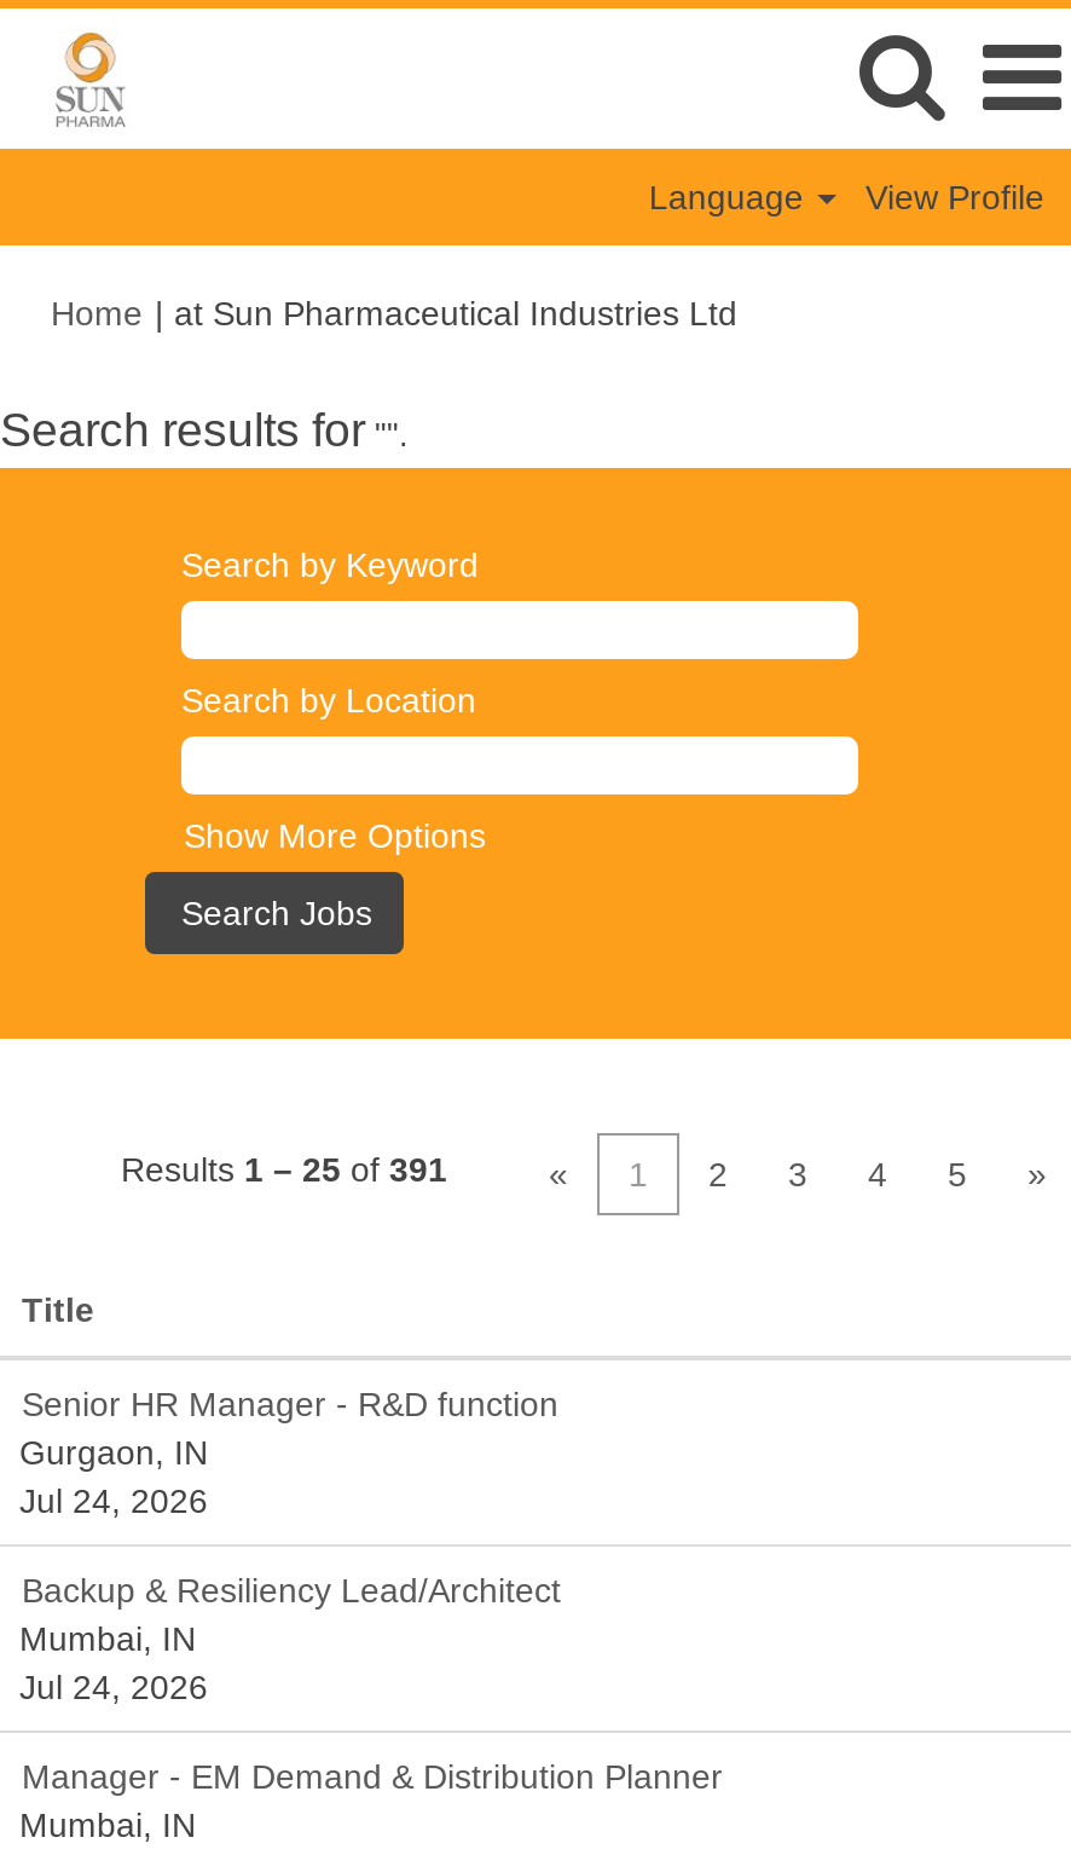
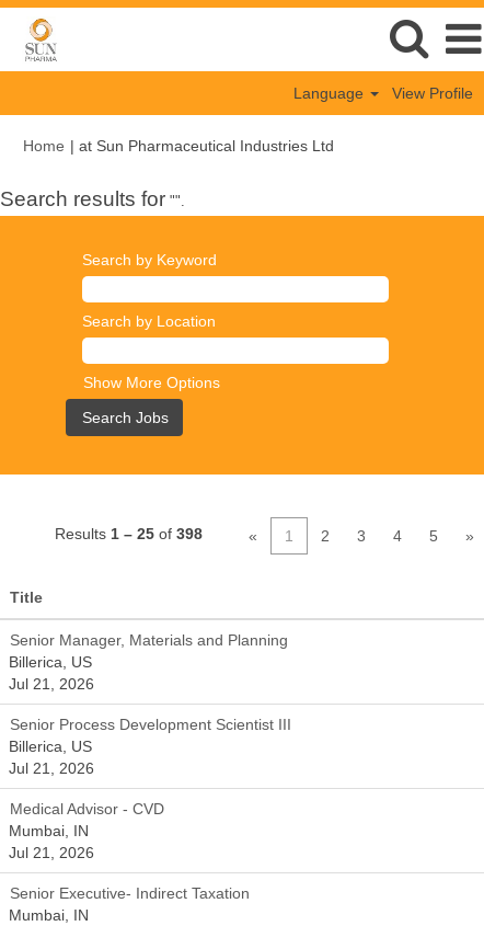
- Results 1 – 25 of 391
+ Results 1 – 25 of 398

- Senior HR Manager - R&D function
- Gurgaon, IN
- Jul 24, 2026
- Backup & Resiliency Lead/Architect
+ Senior Manager, Materials and Planning
+ Billerica, US
+ Jul 21, 2026
+ Senior Process Development Scientist III
+ Billerica, US
+ Jul 21, 2026
+ Medical Advisor - CVD

- Jul 24, 2026
+ Jul 21, 2026

- Manager - EM Demand & Distribution Planner
+ Senior Executive- Indirect Taxation
